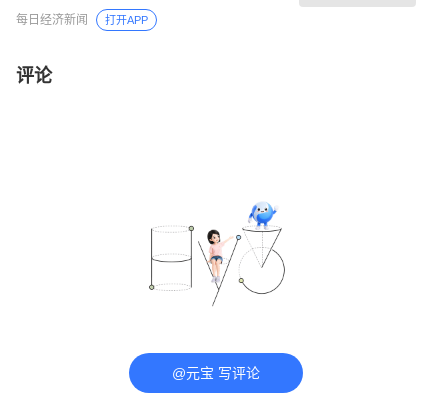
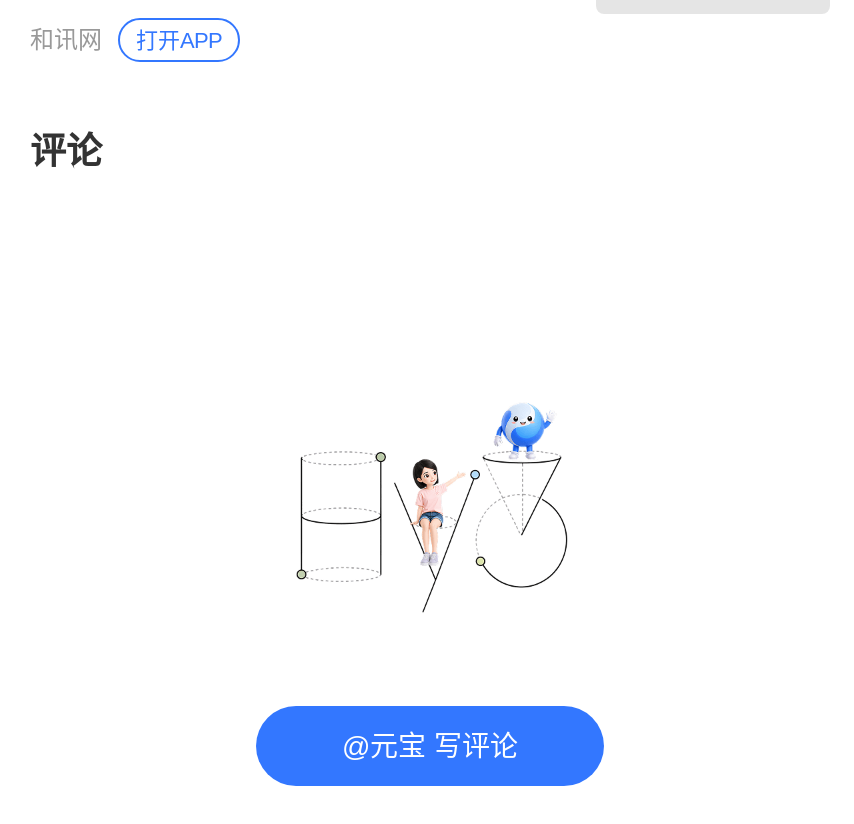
- 每日经济新闻
+ 和讯网
